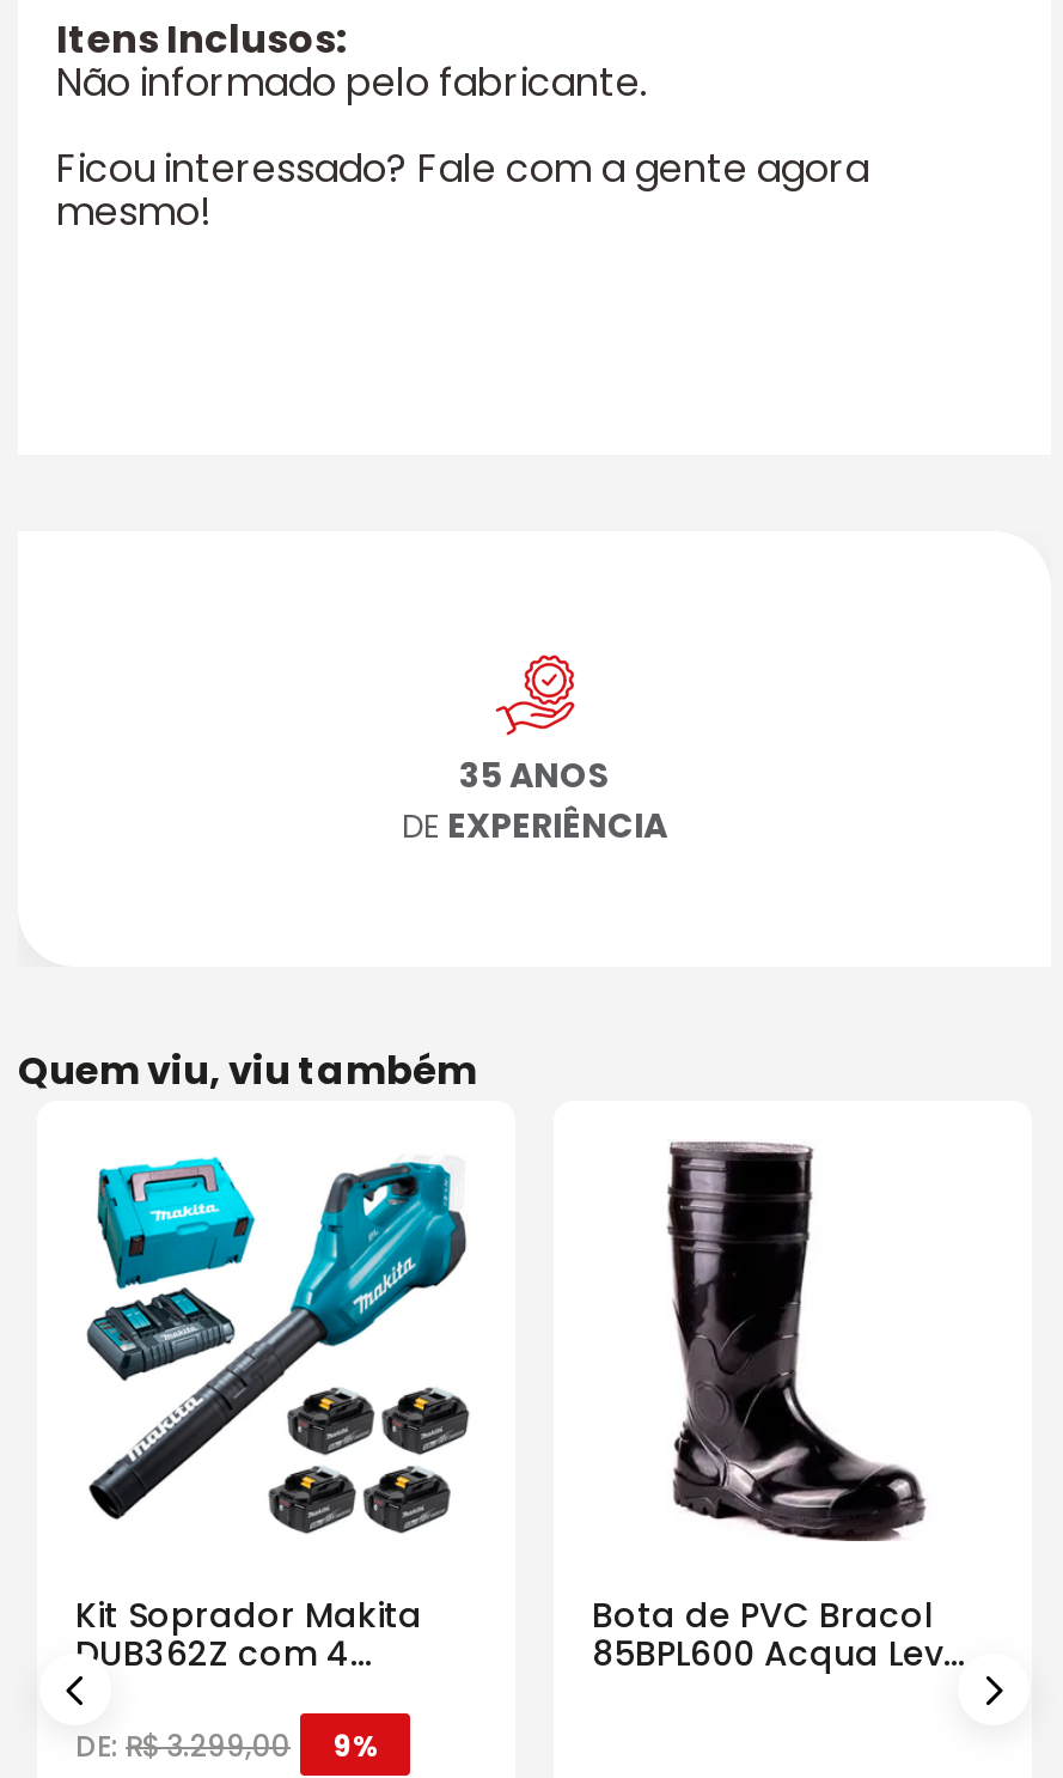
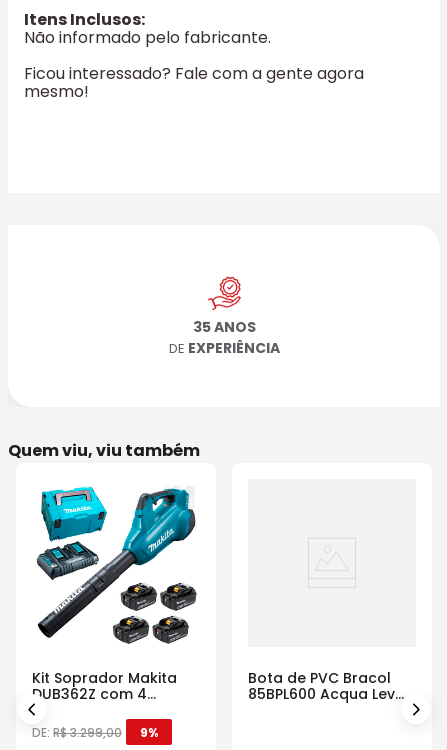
- [image]
